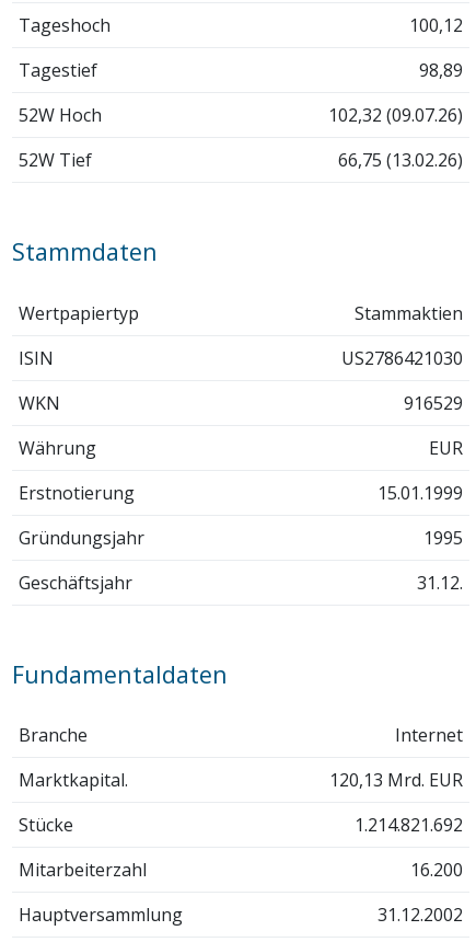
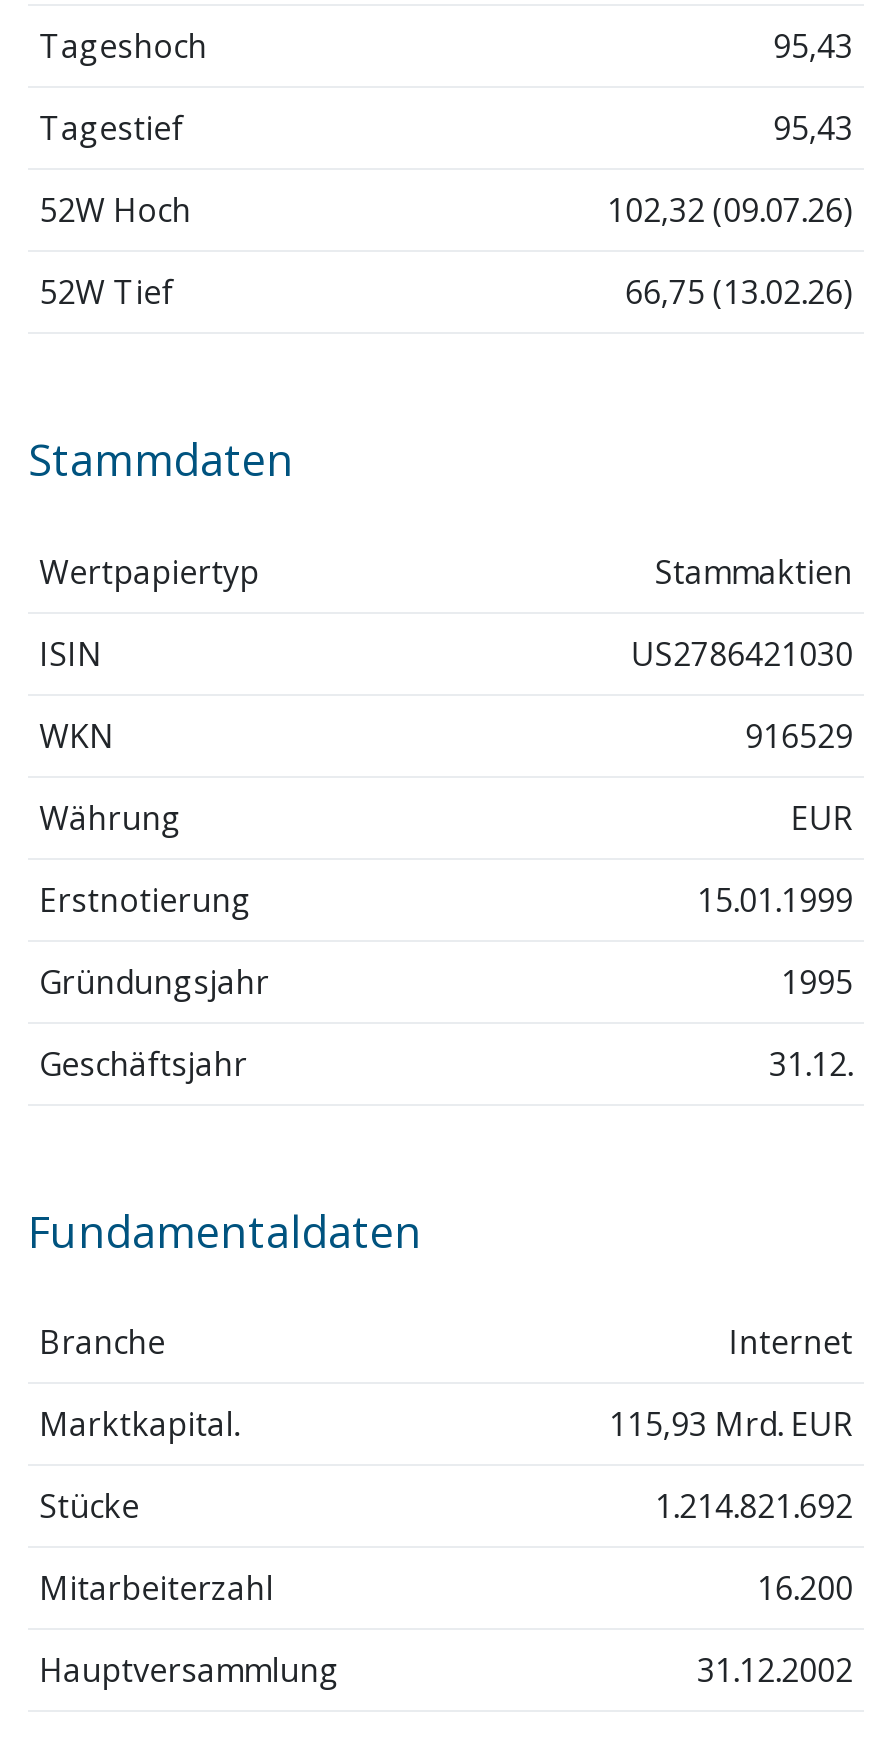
- 100,12
+ 95,43

- 98,89
+ 95,43

- 120,13 Mrd. EUR
+ 115,93 Mrd. EUR
